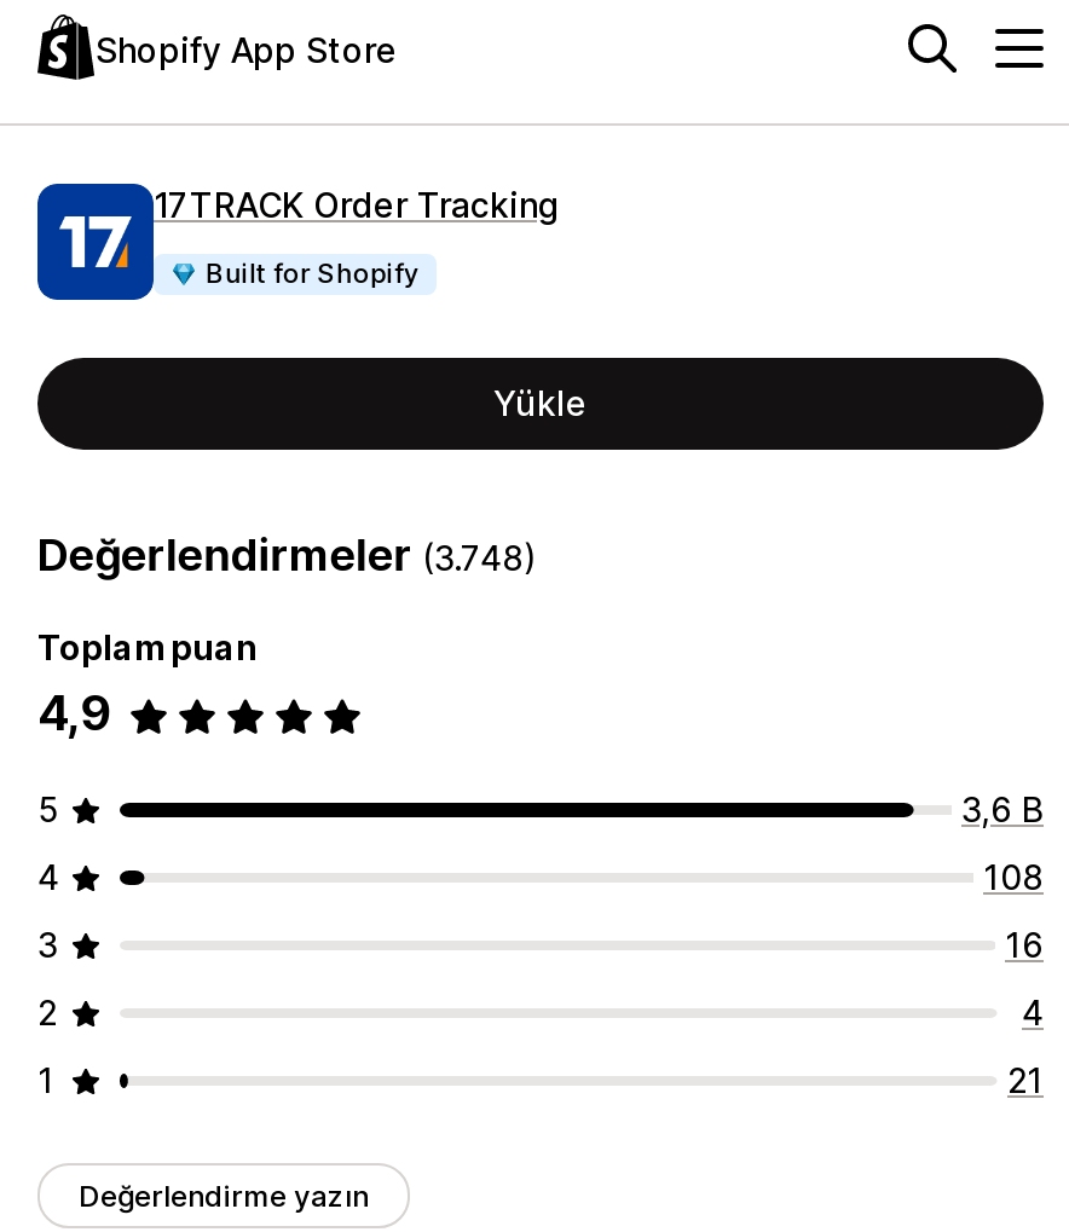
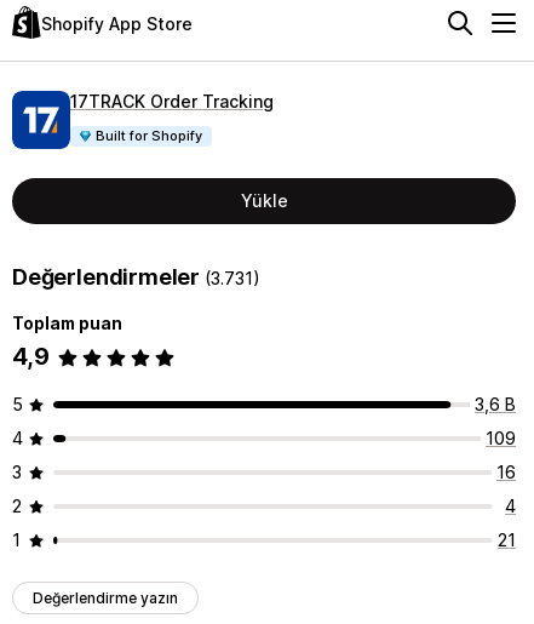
- Değerlendirmeler (3.748)
+ Değerlendirmeler (3.731)

- 108
+ 109
